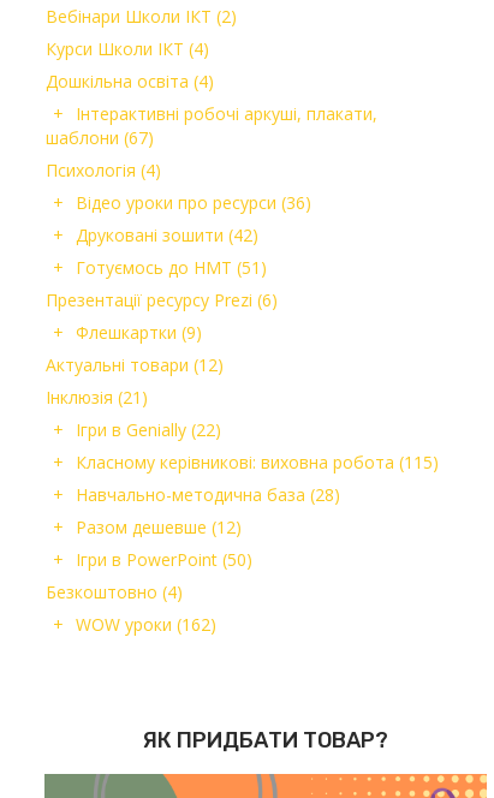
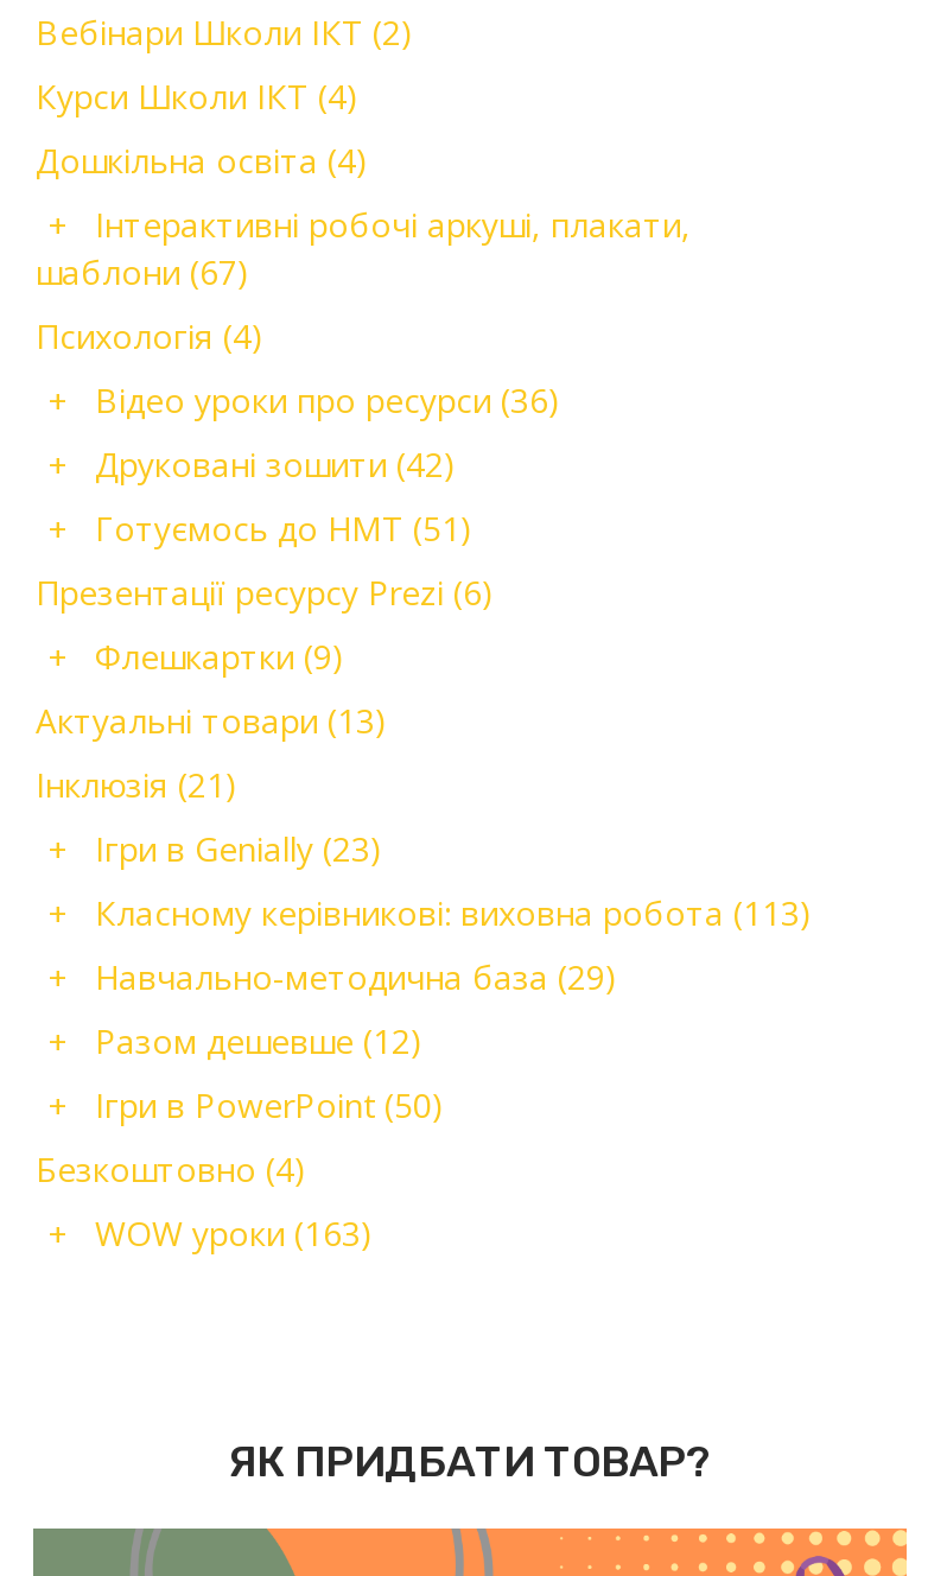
- Актуальні товари (12)
+ Актуальні товари (13)

- Ігри в Genially (22)
+ Ігри в Genially (23)

- Класному керівникові: виховна робота (115)
+ Класному керівникові: виховна робота (113)

- Навчально-методична база (28)
+ Навчально-методична база (29)

- WOW уроки (162)
+ WOW уроки (163)
